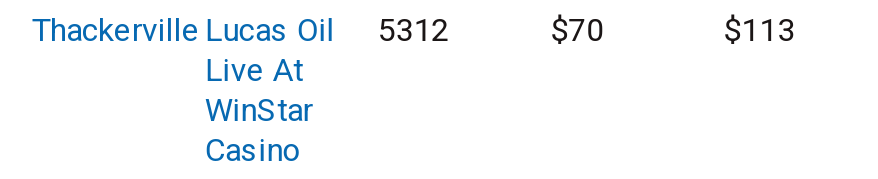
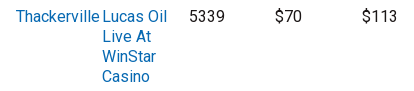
- Thackerville Lucas Oil 5312
+ Thackerville Lucas Oil 5339
